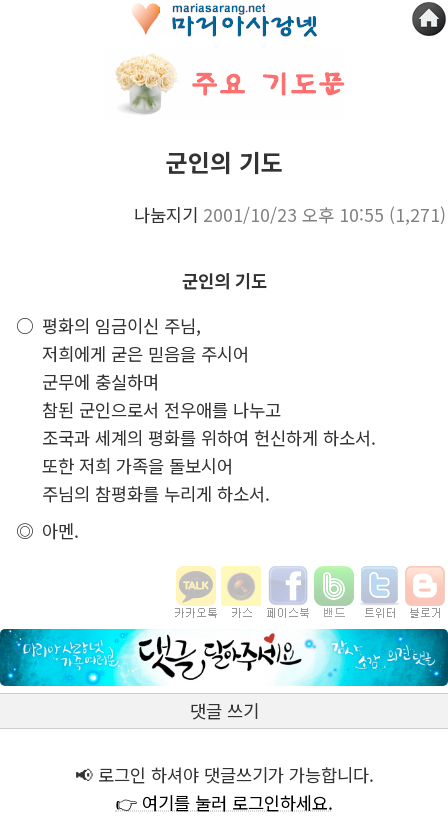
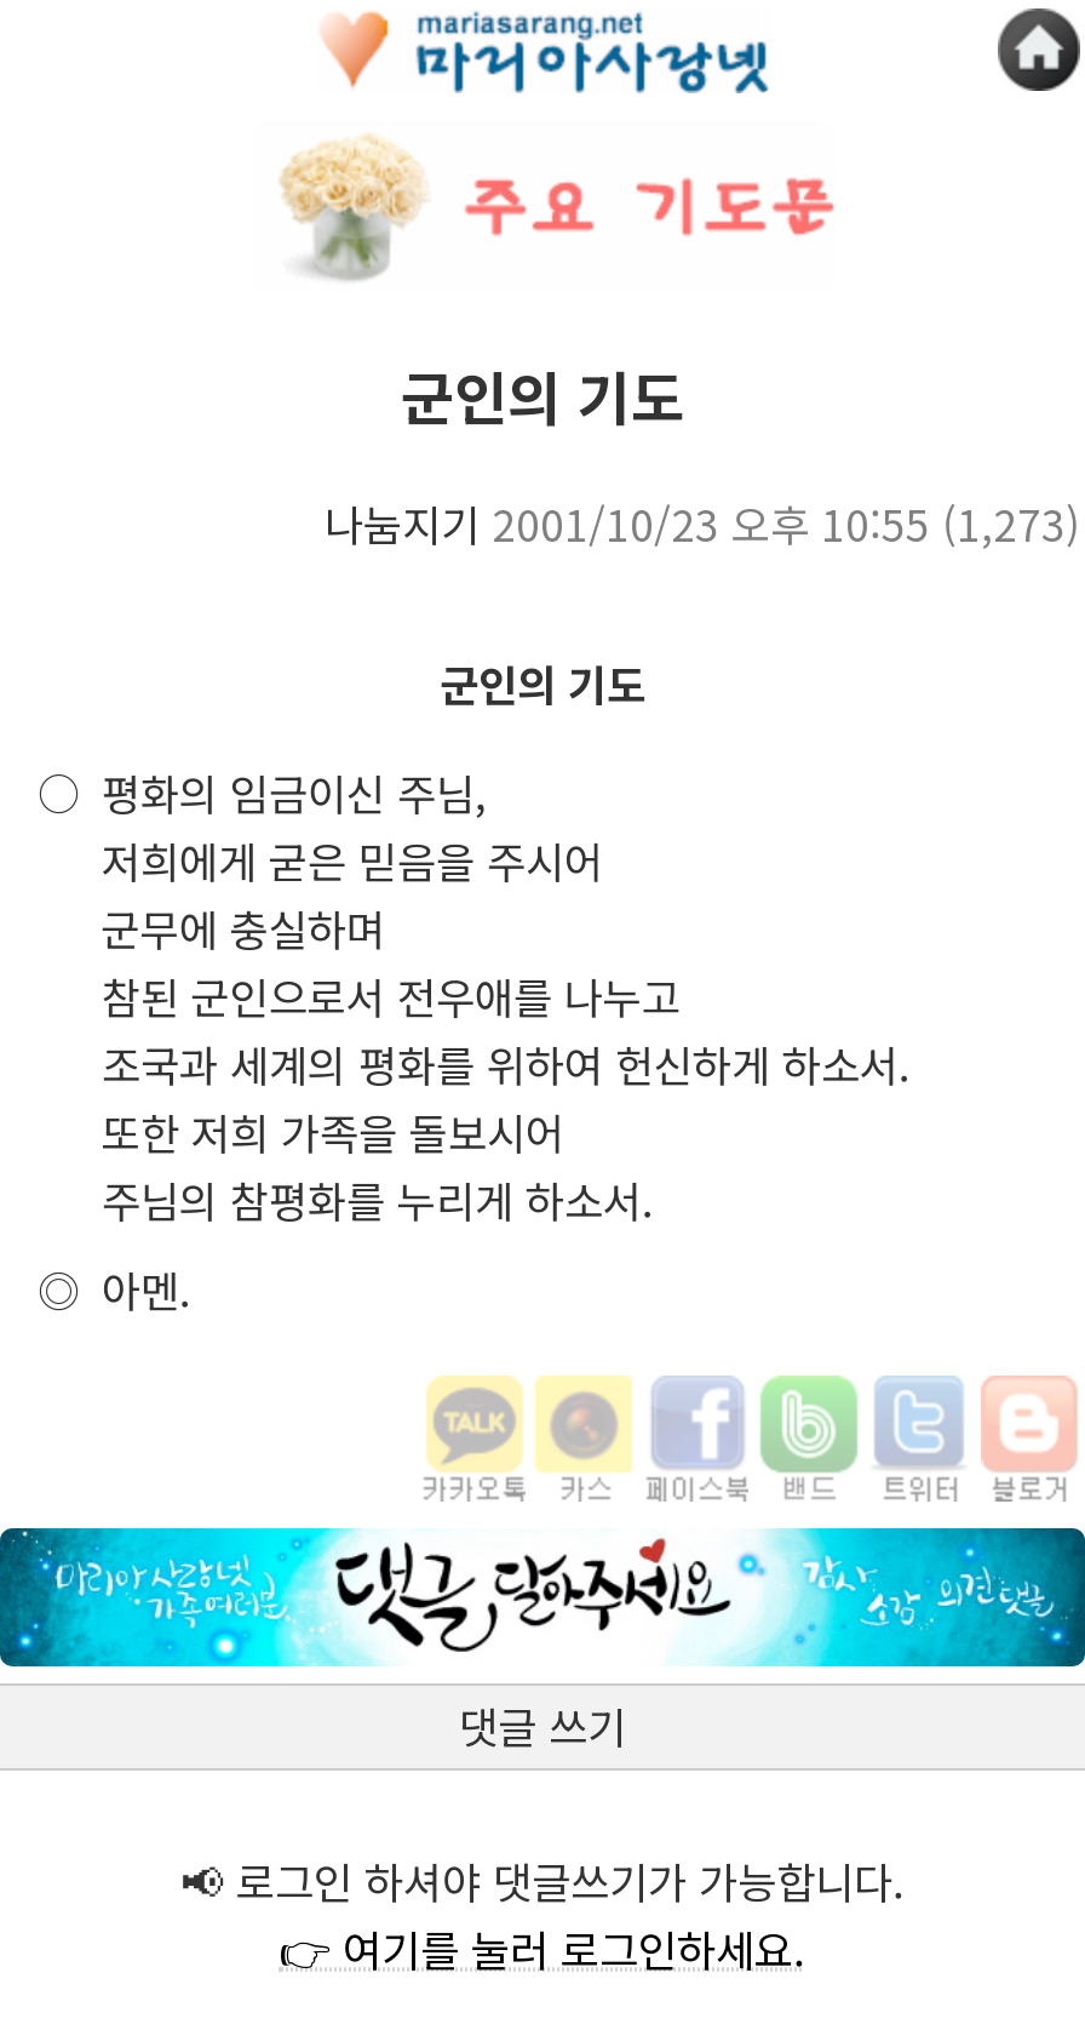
- 나눔지기 2001/10/23 오후 10:55 (1,271)
+ 나눔지기 2001/10/23 오후 10:55 (1,273)
